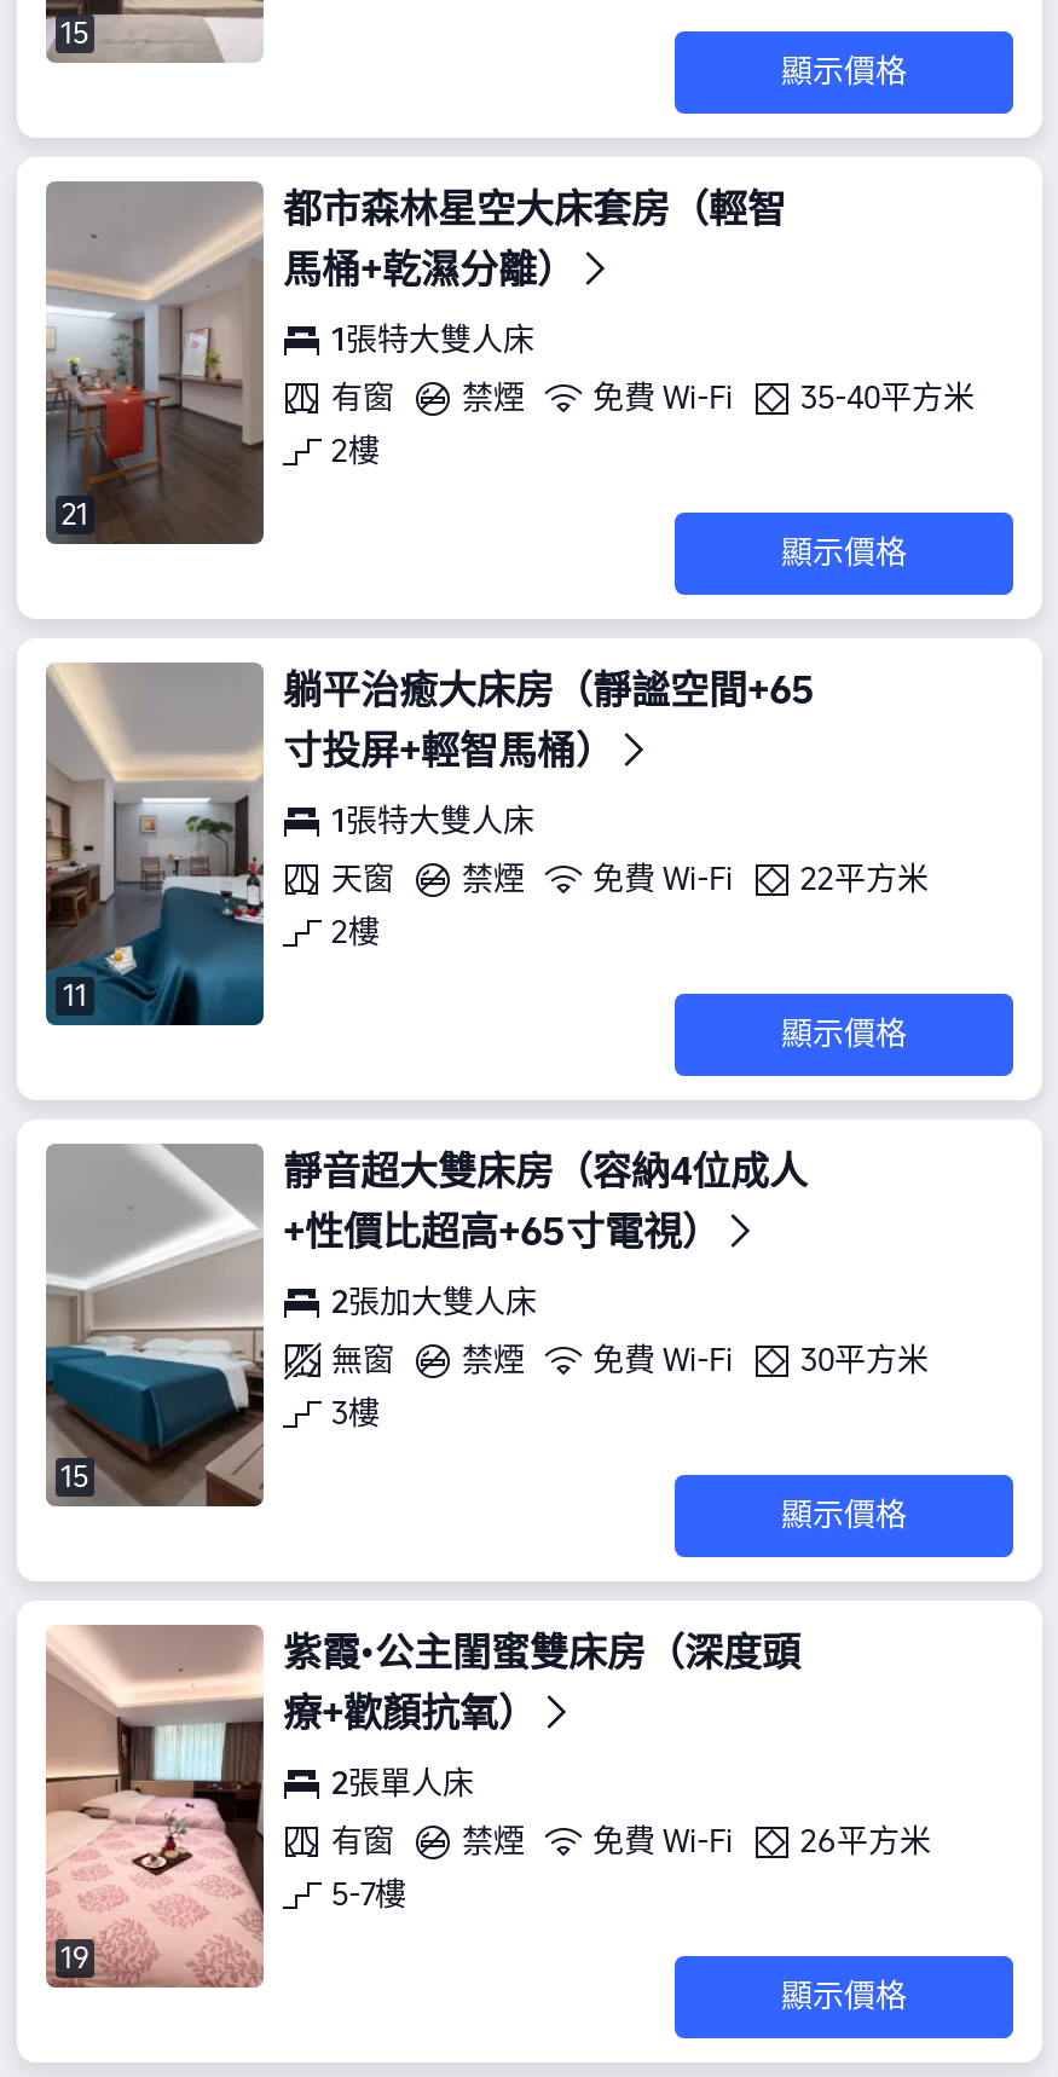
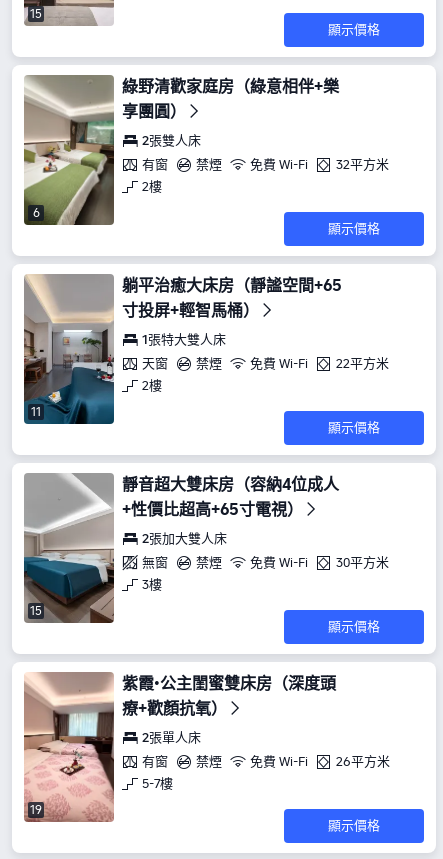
- [image]
- 21
+ [image]
+ 6

- 都市森林星空大床套房（輕智
- 馬桶+乾濕分離）
+ 綠野清歡家庭房（綠意相伴+樂
+ 享團圓）

- 1張特大雙人床
+ 2張雙人床

- 有窗 禁煙 免費 Wi-Fi 35-40平方米
+ 有窗 禁煙 免費 Wi-Fi 32平方米
